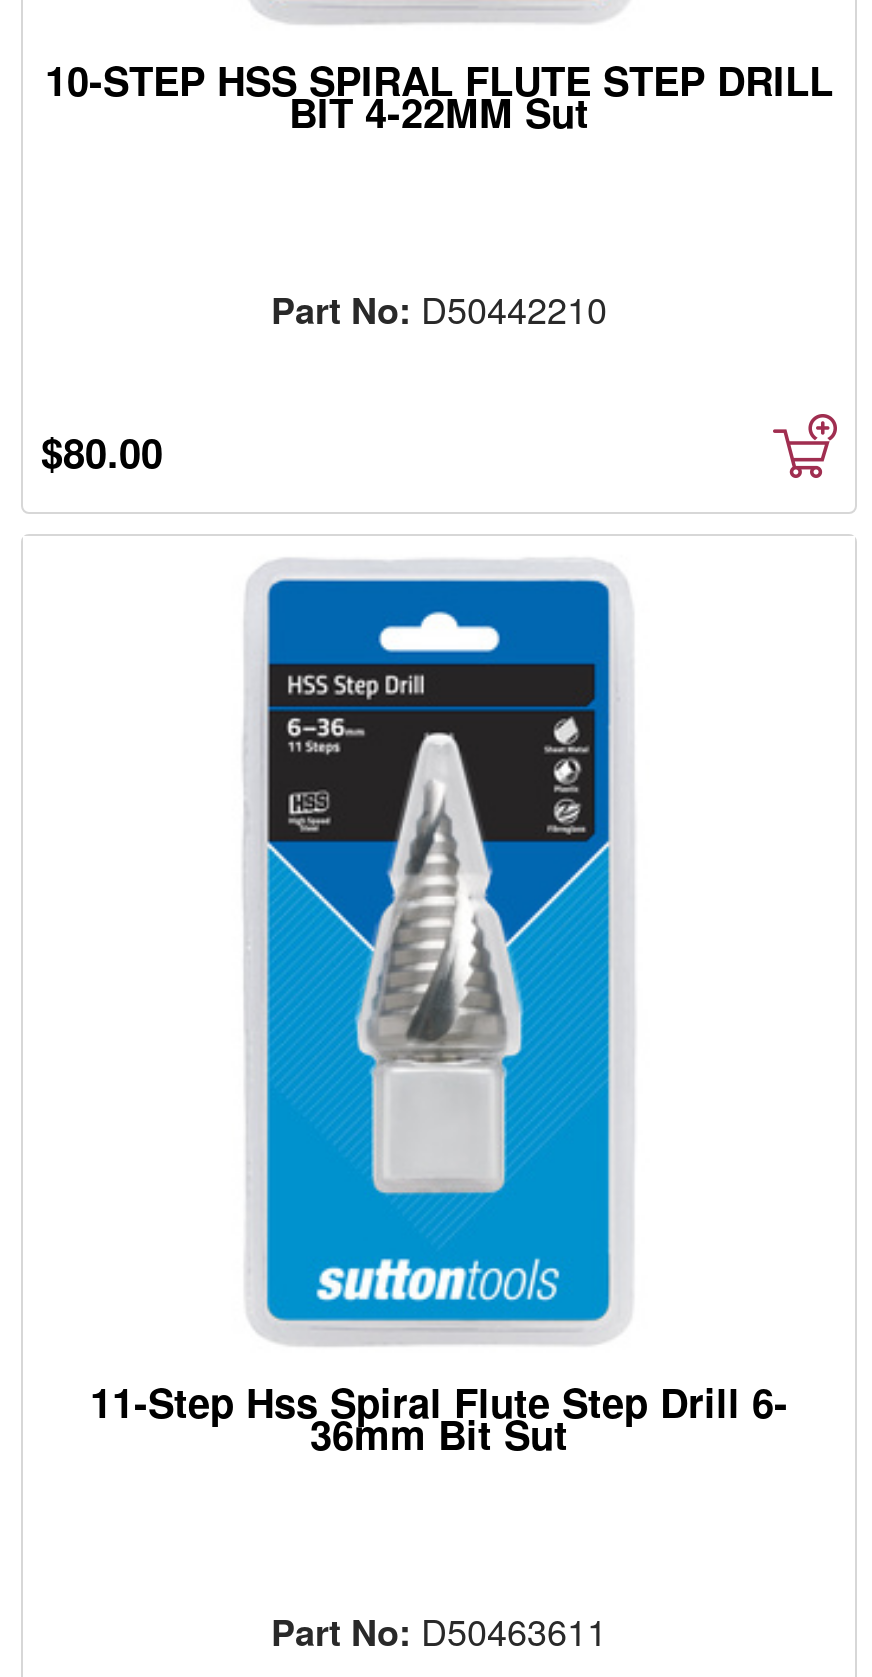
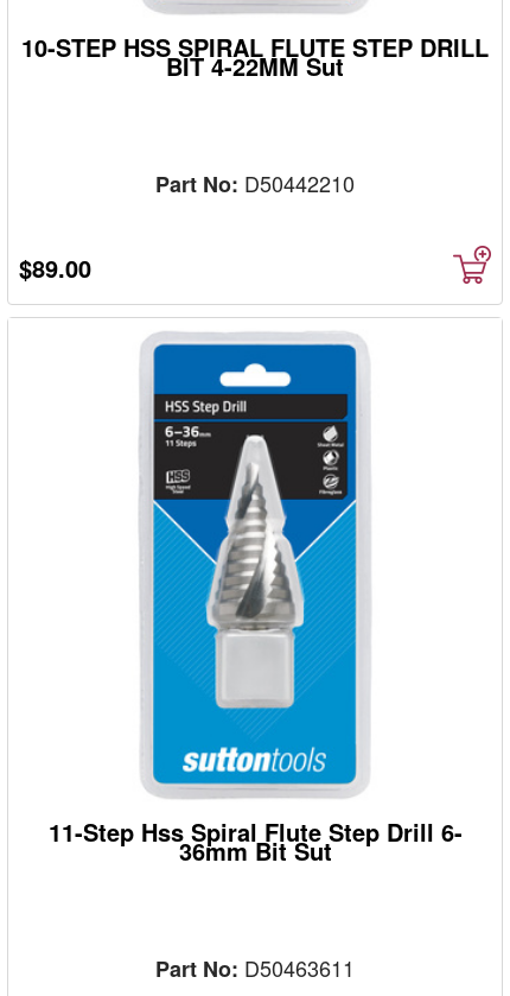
- $80.00
+ $89.00
